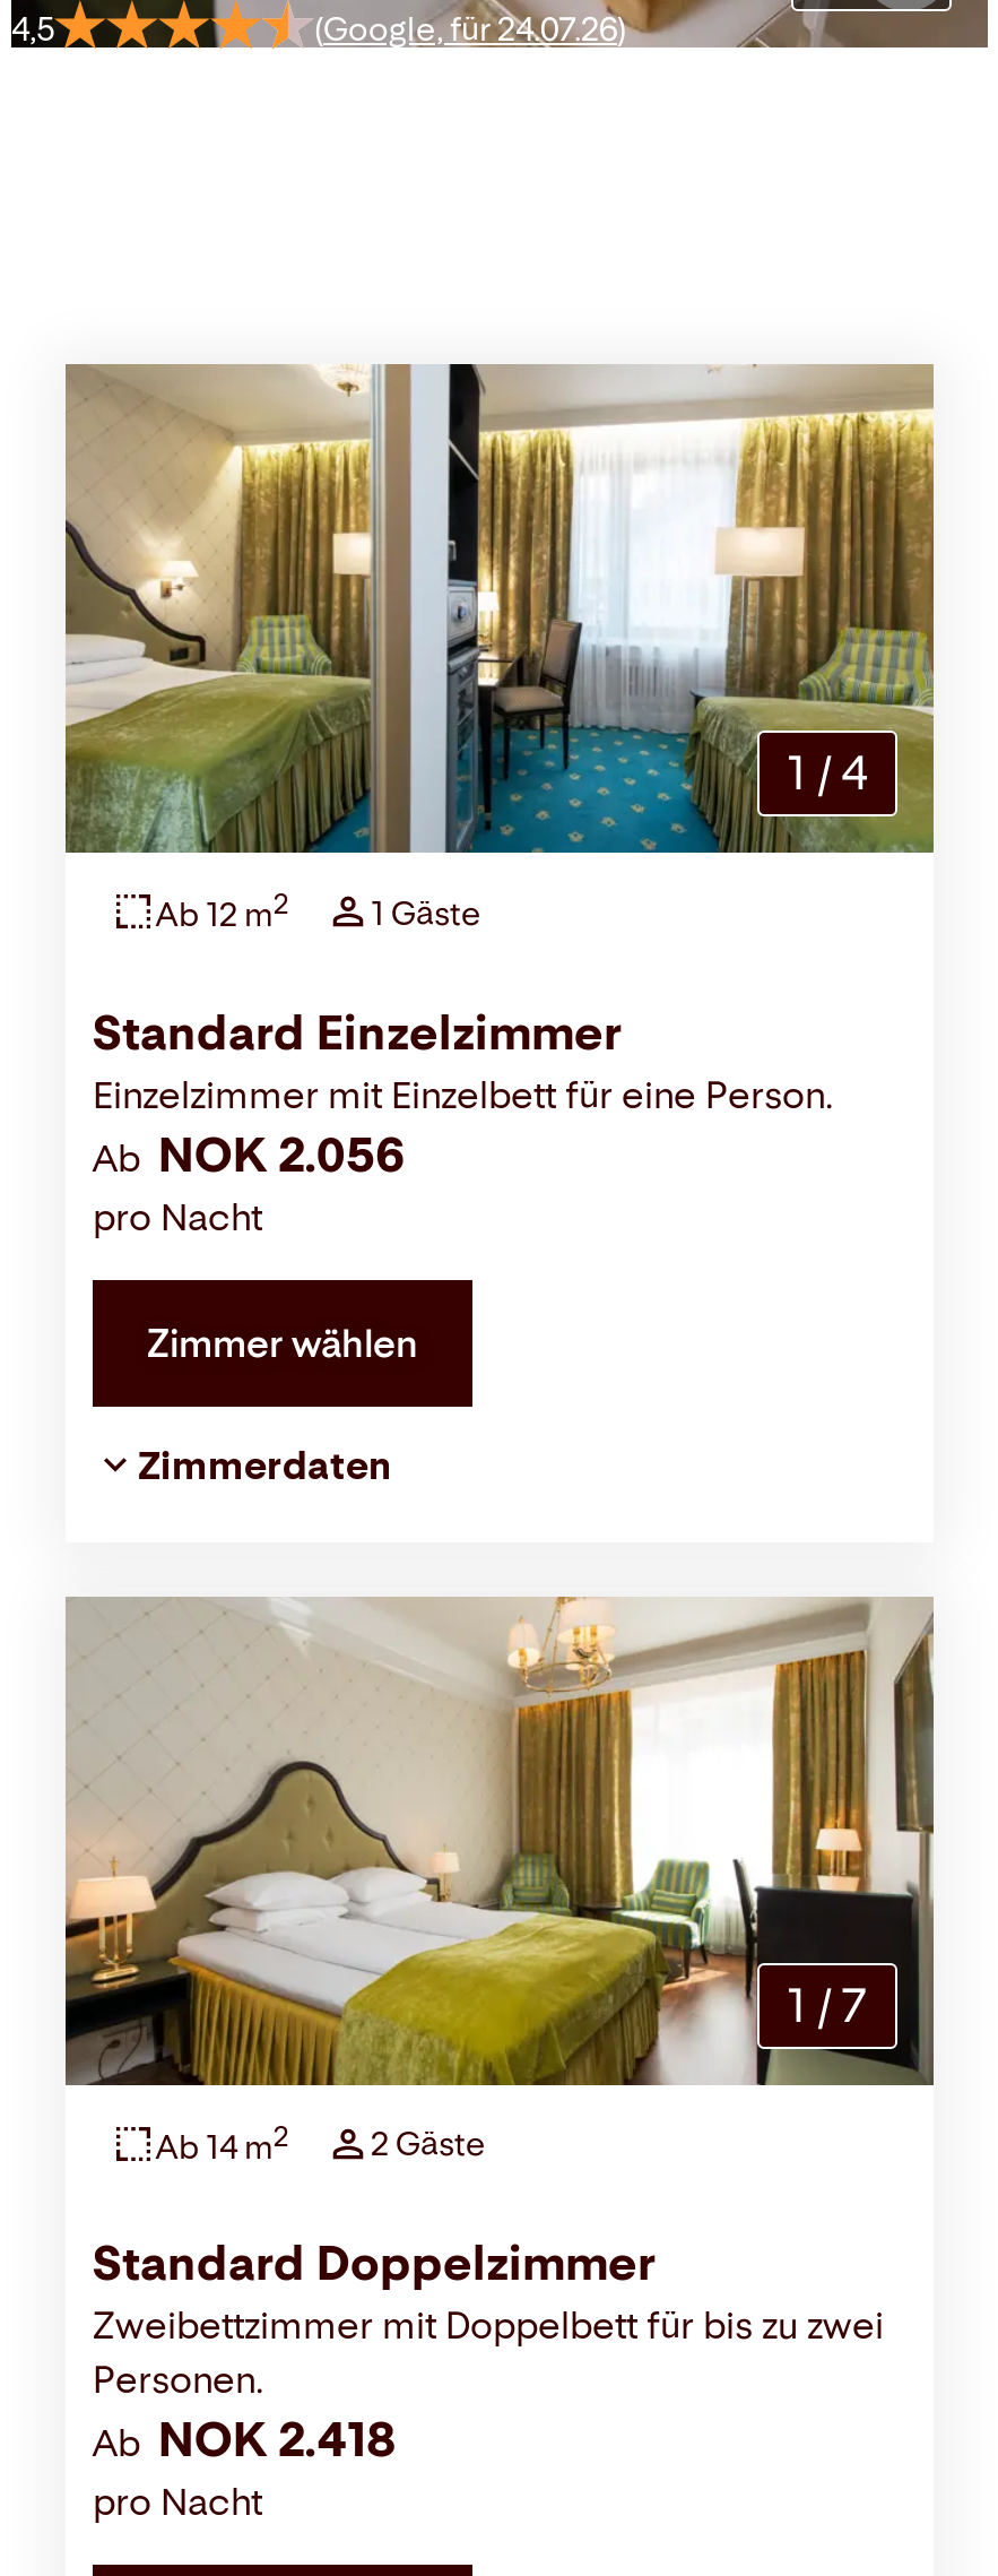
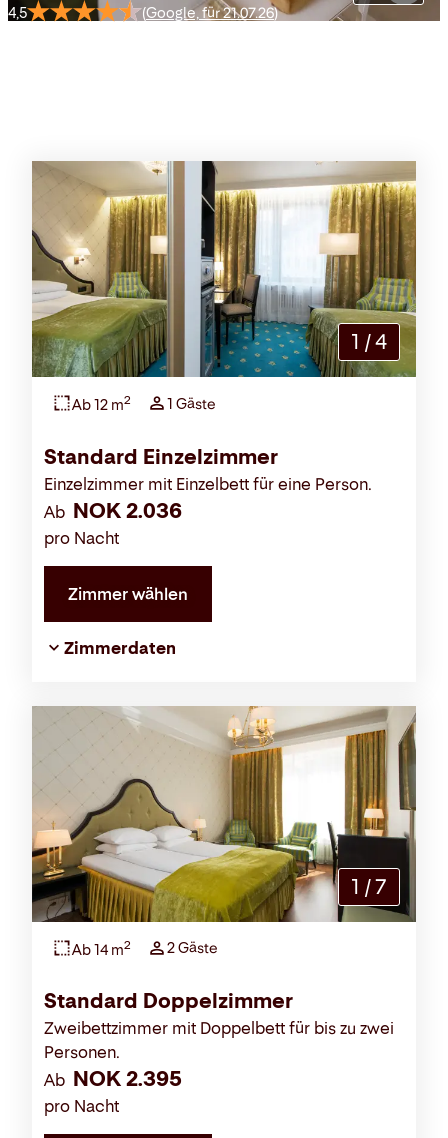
- (Google, für 24.07.26)
+ (Google, für 21.07.26)

- Ab NOK 2.056
+ Ab NOK 2.036

- Ab NOK 2.418
+ Ab NOK 2.395
